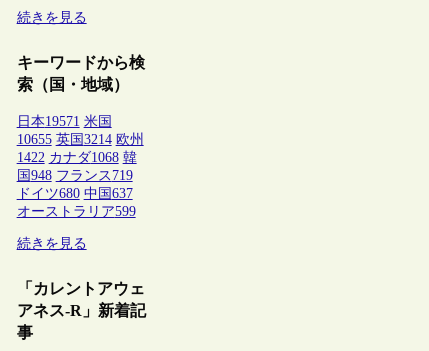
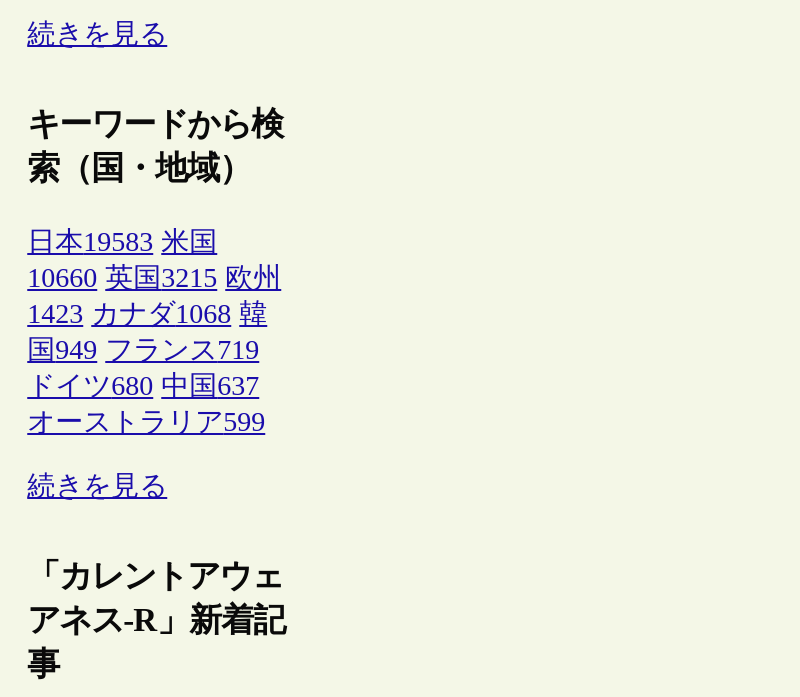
- 日本19571 米国
+ 日本19583 米国

- 10655 英国3214 欧州
+ 10660 英国3215 欧州

- 1422 カナダ1068 韓
+ 1423 カナダ1068 韓

- 国948 フランス719
+ 国949 フランス719
